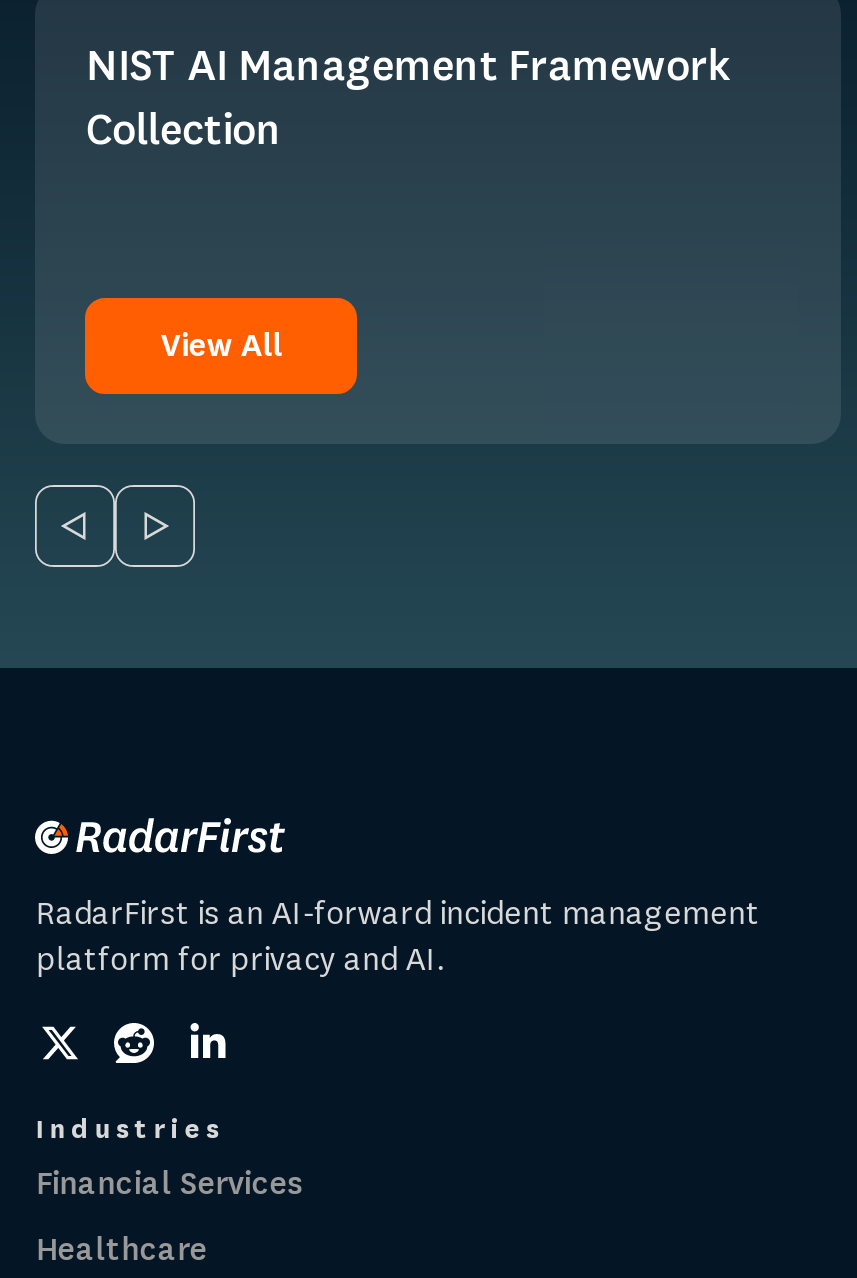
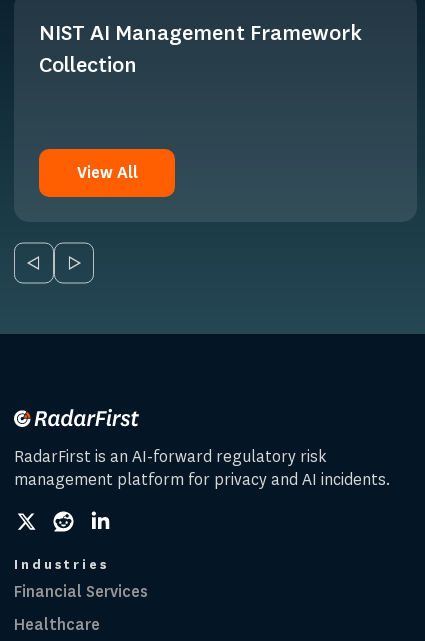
- RadarFirst is an AI-forward incident management
- platform for privacy and AI.
+ RadarFirst is an AI-forward regulatory risk
+ management platform for privacy and AI incidents.
